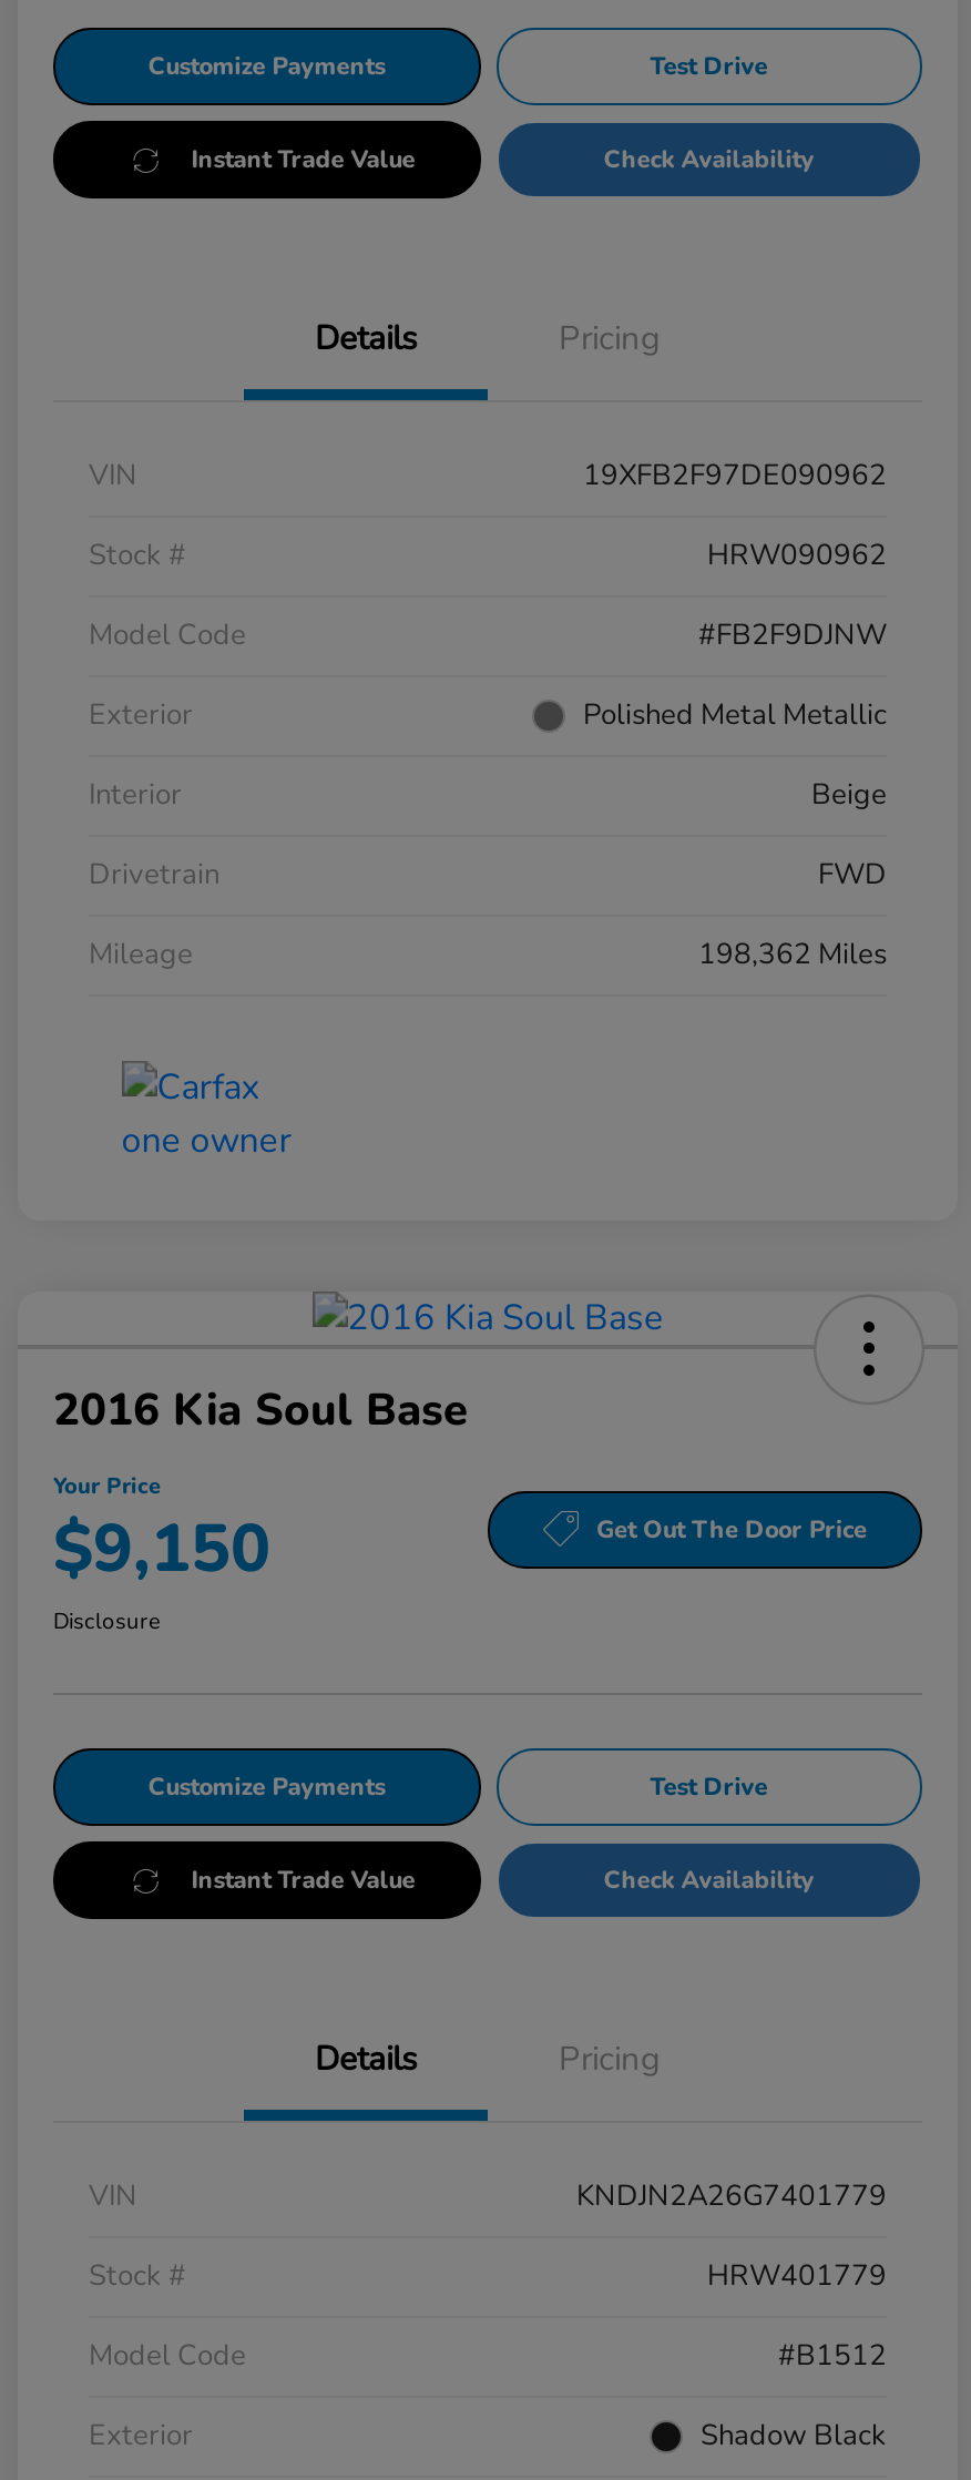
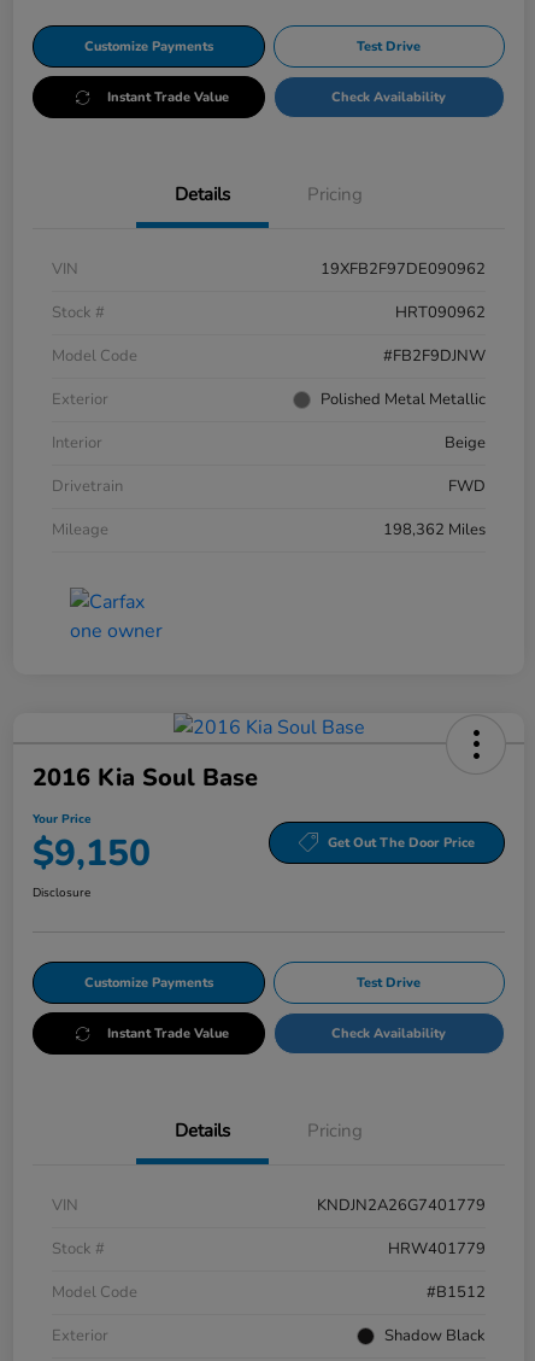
- HRW090962
+ HRT090962
